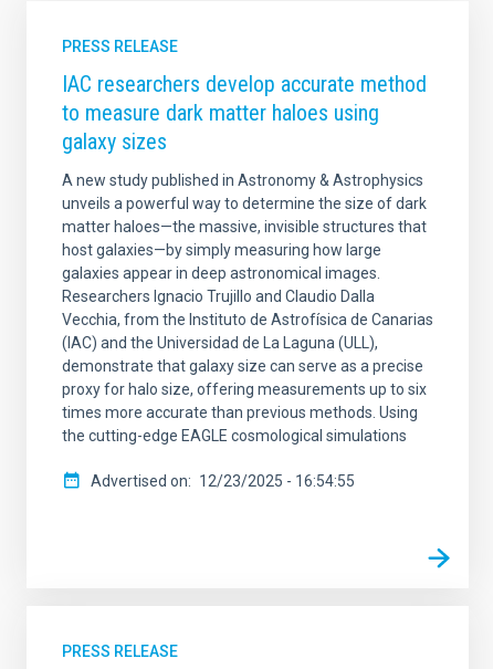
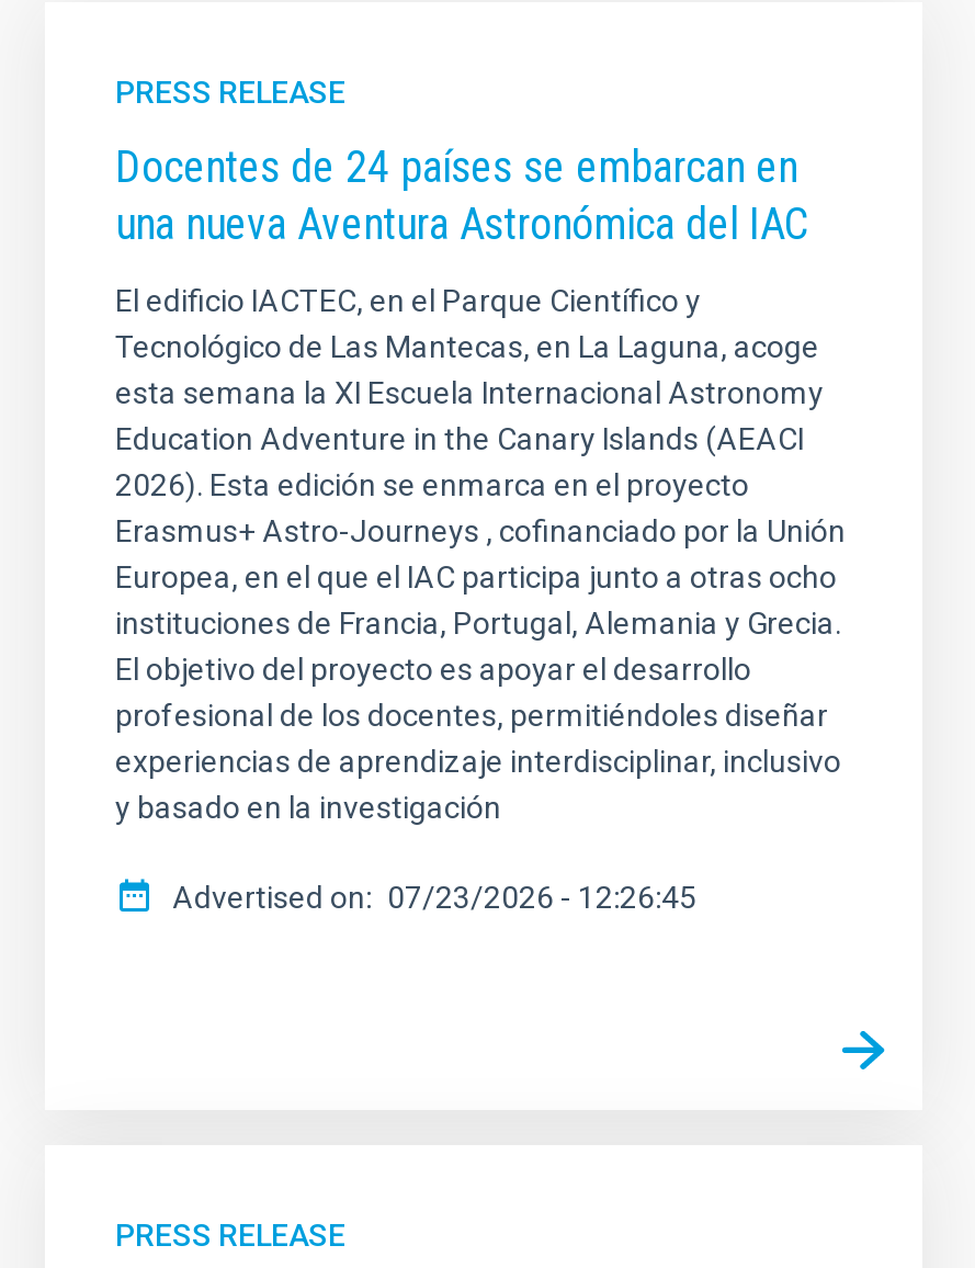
- IAC researchers develop accurate method
- to measure dark matter haloes using
- galaxy sizes
+ Docentes de 24 países se embarcan en
+ una nueva Aventura Astronómica del IAC

- A new study published in Astronomy & Astrophysics
- unveils a powerful way to determine the size of dark
- matter haloes—the massive, invisible structures that
- host galaxies—by simply measuring how large
- galaxies appear in deep astronomical images.
- Researchers Ignacio Trujillo and Claudio Dalla
- Vecchia, from the Instituto de Astrofísica de Canarias
- (IAC) and the Universidad de La Laguna (ULL),
- demonstrate that galaxy size can serve as a precise
- proxy for halo size, offering measurements up to six
- times more accurate than previous methods. Using
- the cutting-edge EAGLE cosmological simulations
+ El edificio IACTEC, en el Parque Científico y
+ Tecnológico de Las Mantecas, en La Laguna, acoge
+ esta semana la XI Escuela Internacional Astronomy
+ Education Adventure in the Canary Islands (AEACI
+ 2026). Esta edición se enmarca en el proyecto
+ Erasmus+ Astro-Journeys , cofinanciado por la Unión
+ Europea, en el que el IAC participa junto a otras ocho
+ instituciones de Francia, Portugal, Alemania y Grecia.
+ El objetivo del proyecto es apoyar el desarrollo
+ profesional de los docentes, permitiéndoles diseñar
+ experiencias de aprendizaje interdisciplinar, inclusivo
+ y basado en la investigación

- Advertised on 12/23/2025 - 16:54:55
+ Advertised on 07/23/2026 - 12:26:45
